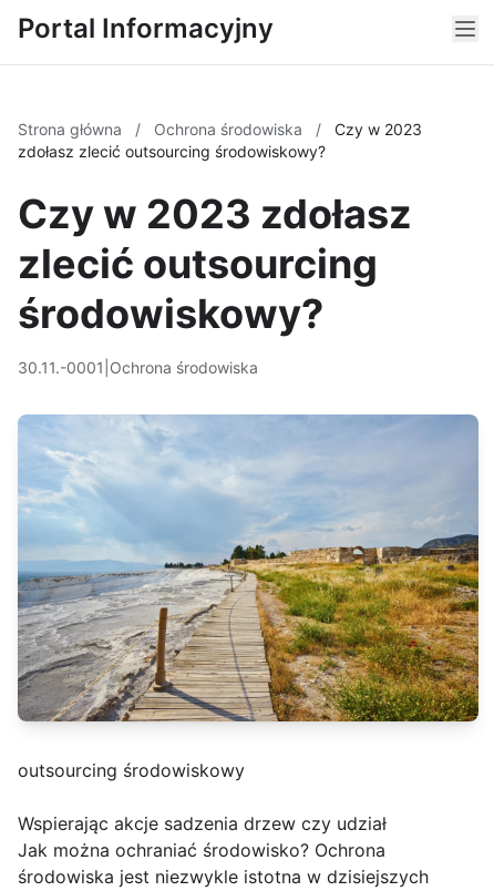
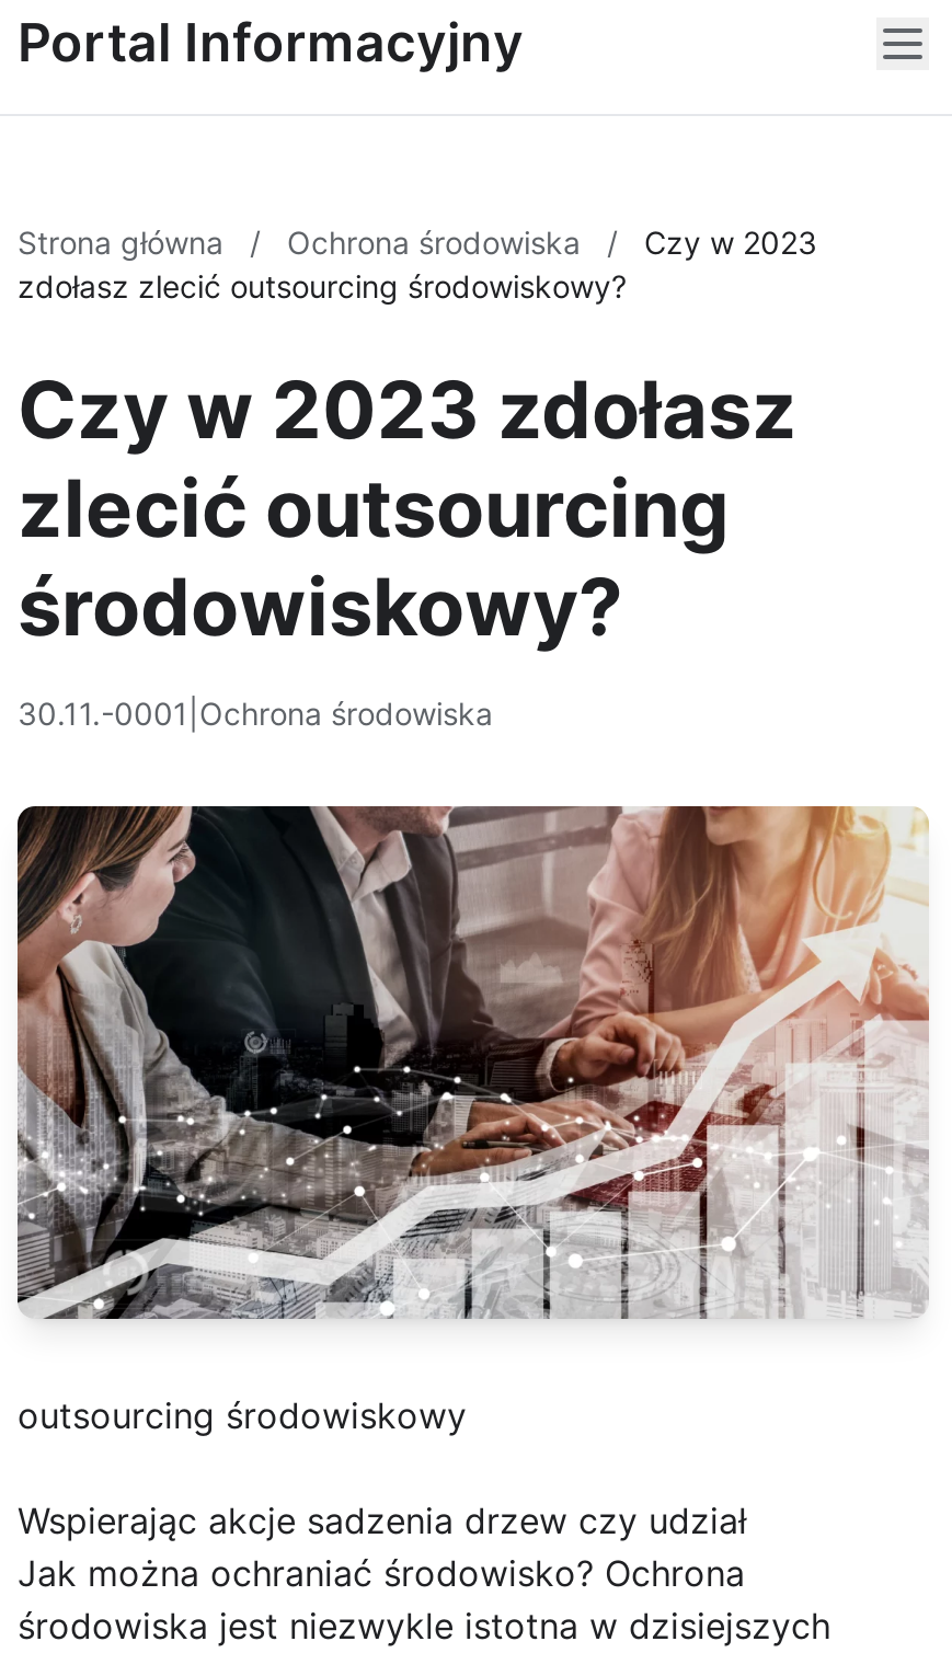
- [image]
+ [image]
